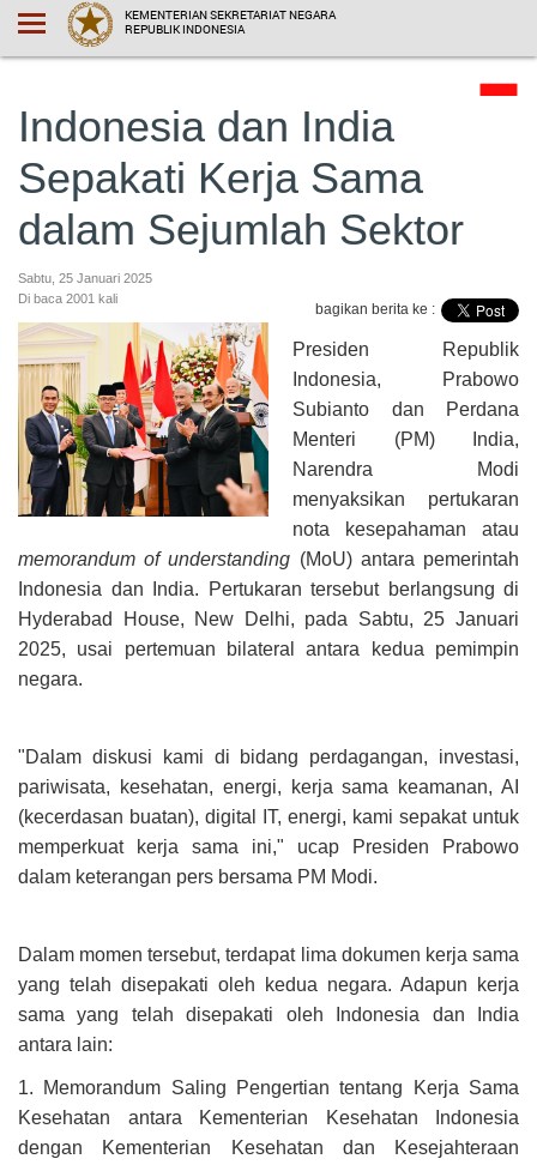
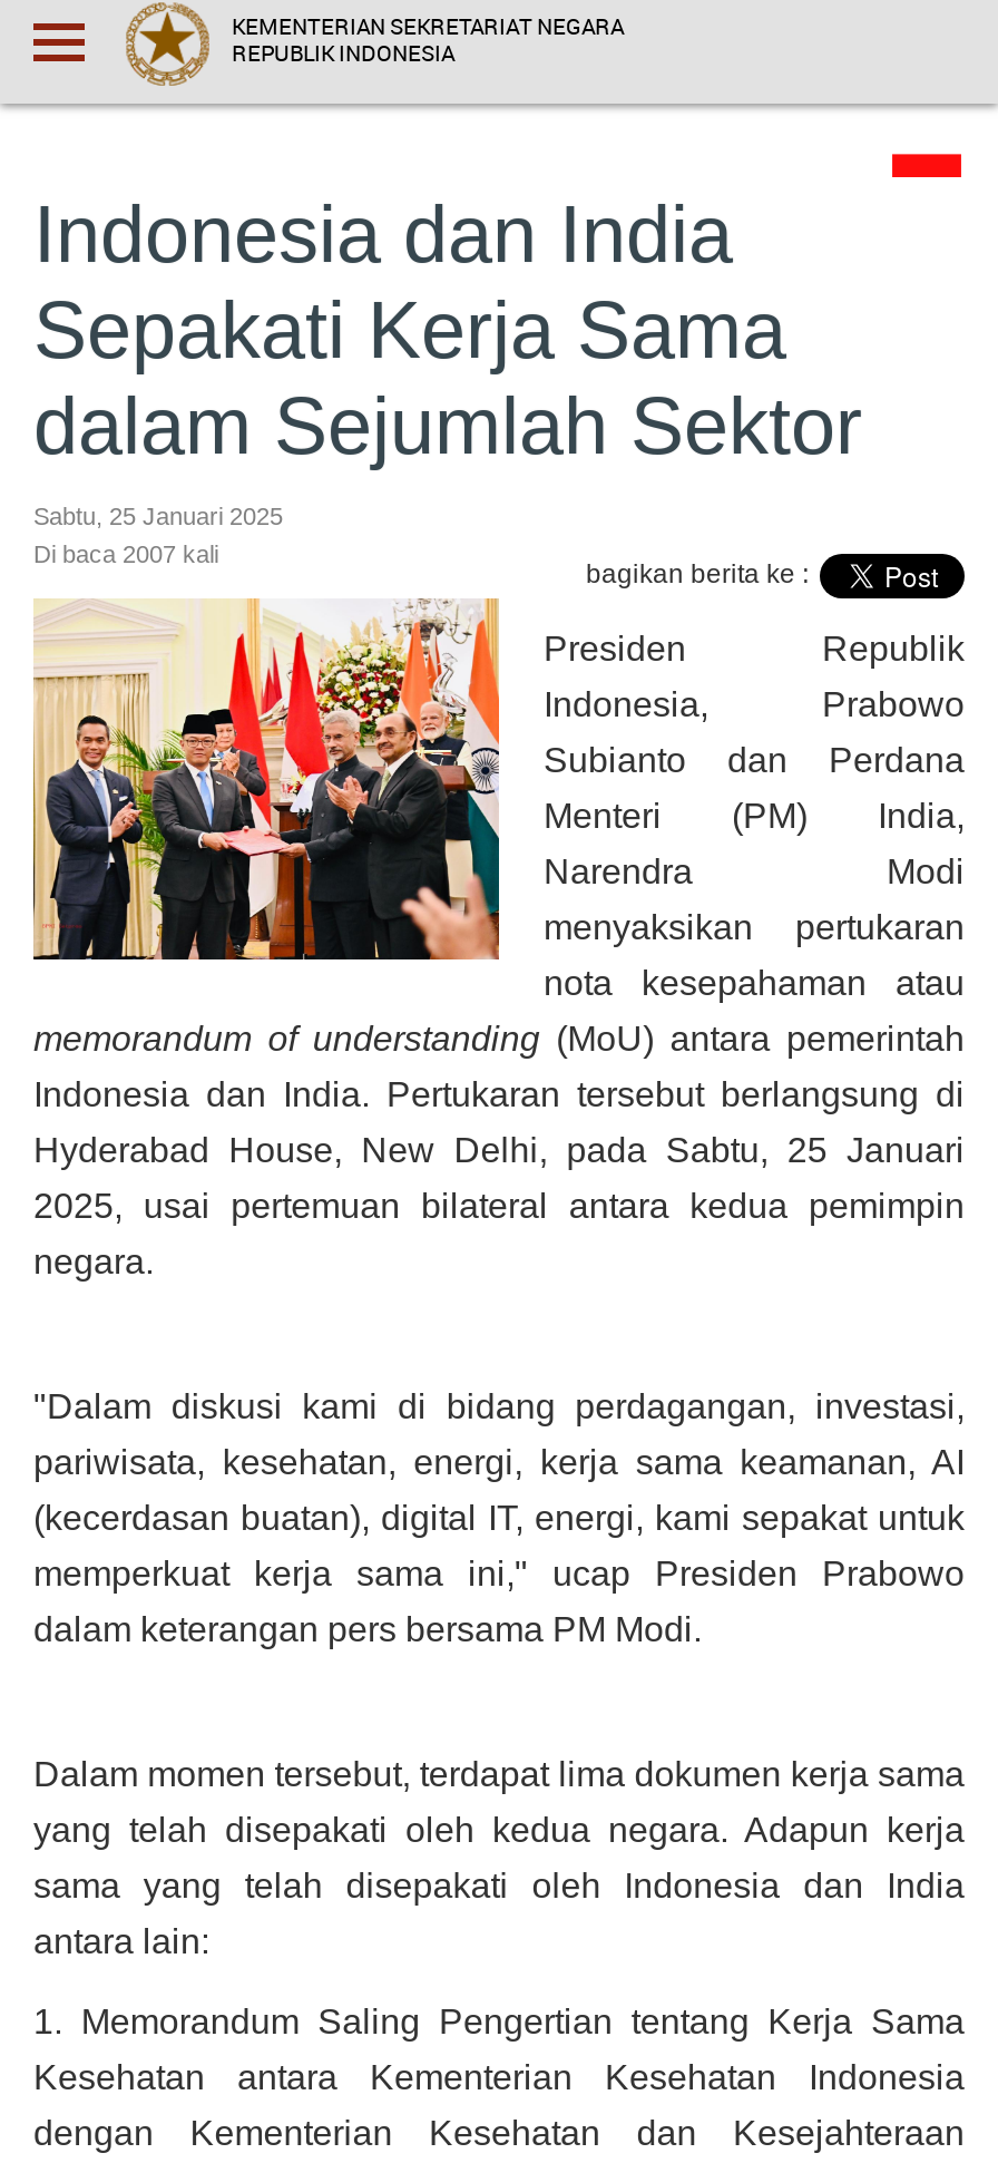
- Di baca 2001 kali
+ Di baca 2007 kali
